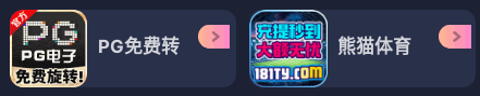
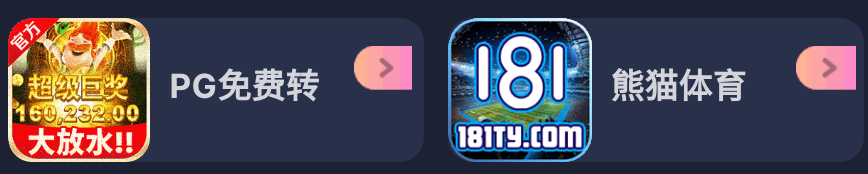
- [image]
+ [image]

- [image]
+ [image]
